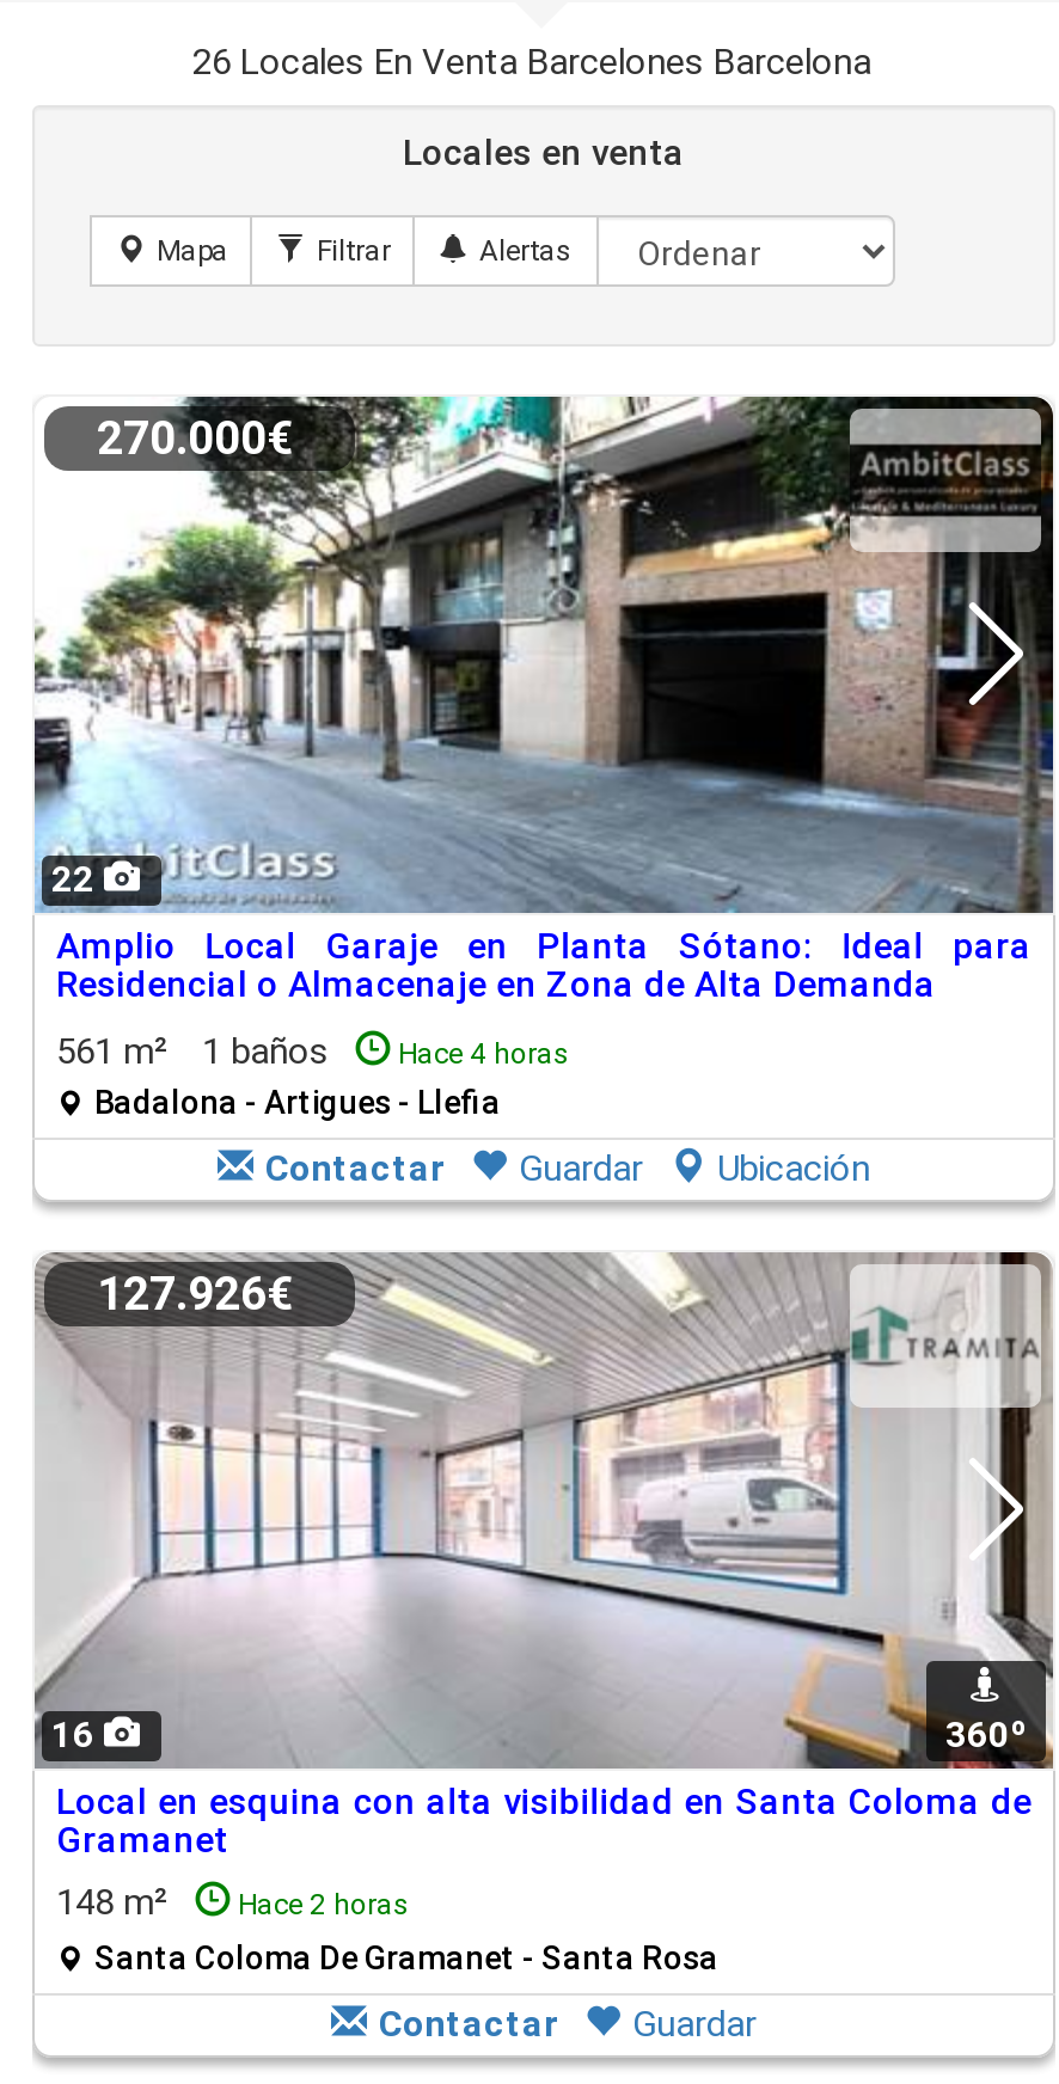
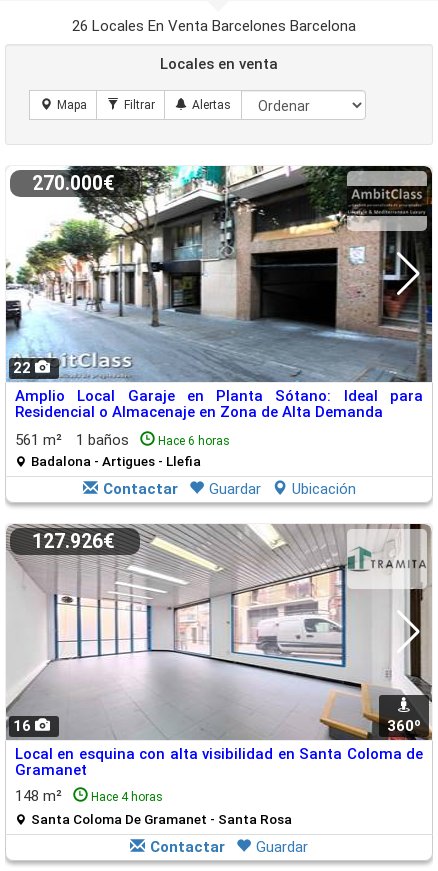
- Hace 4 horas
+ Hace 6 horas

- Hace 2 horas
+ Hace 4 horas
